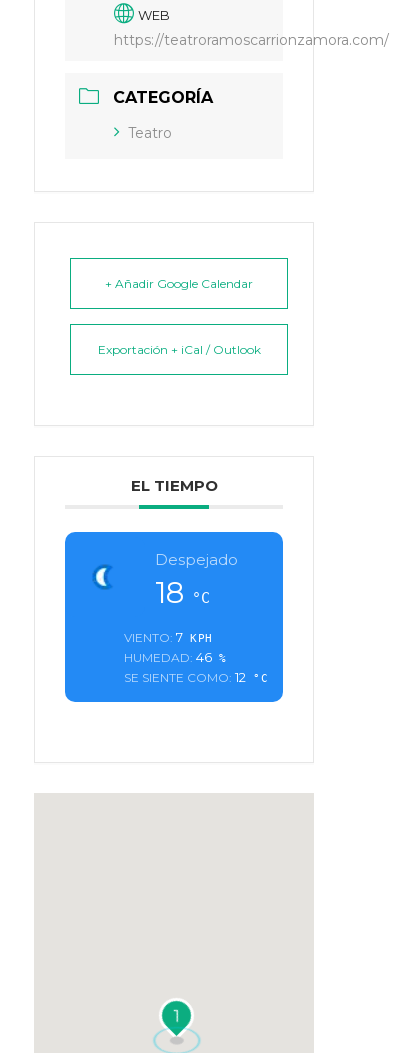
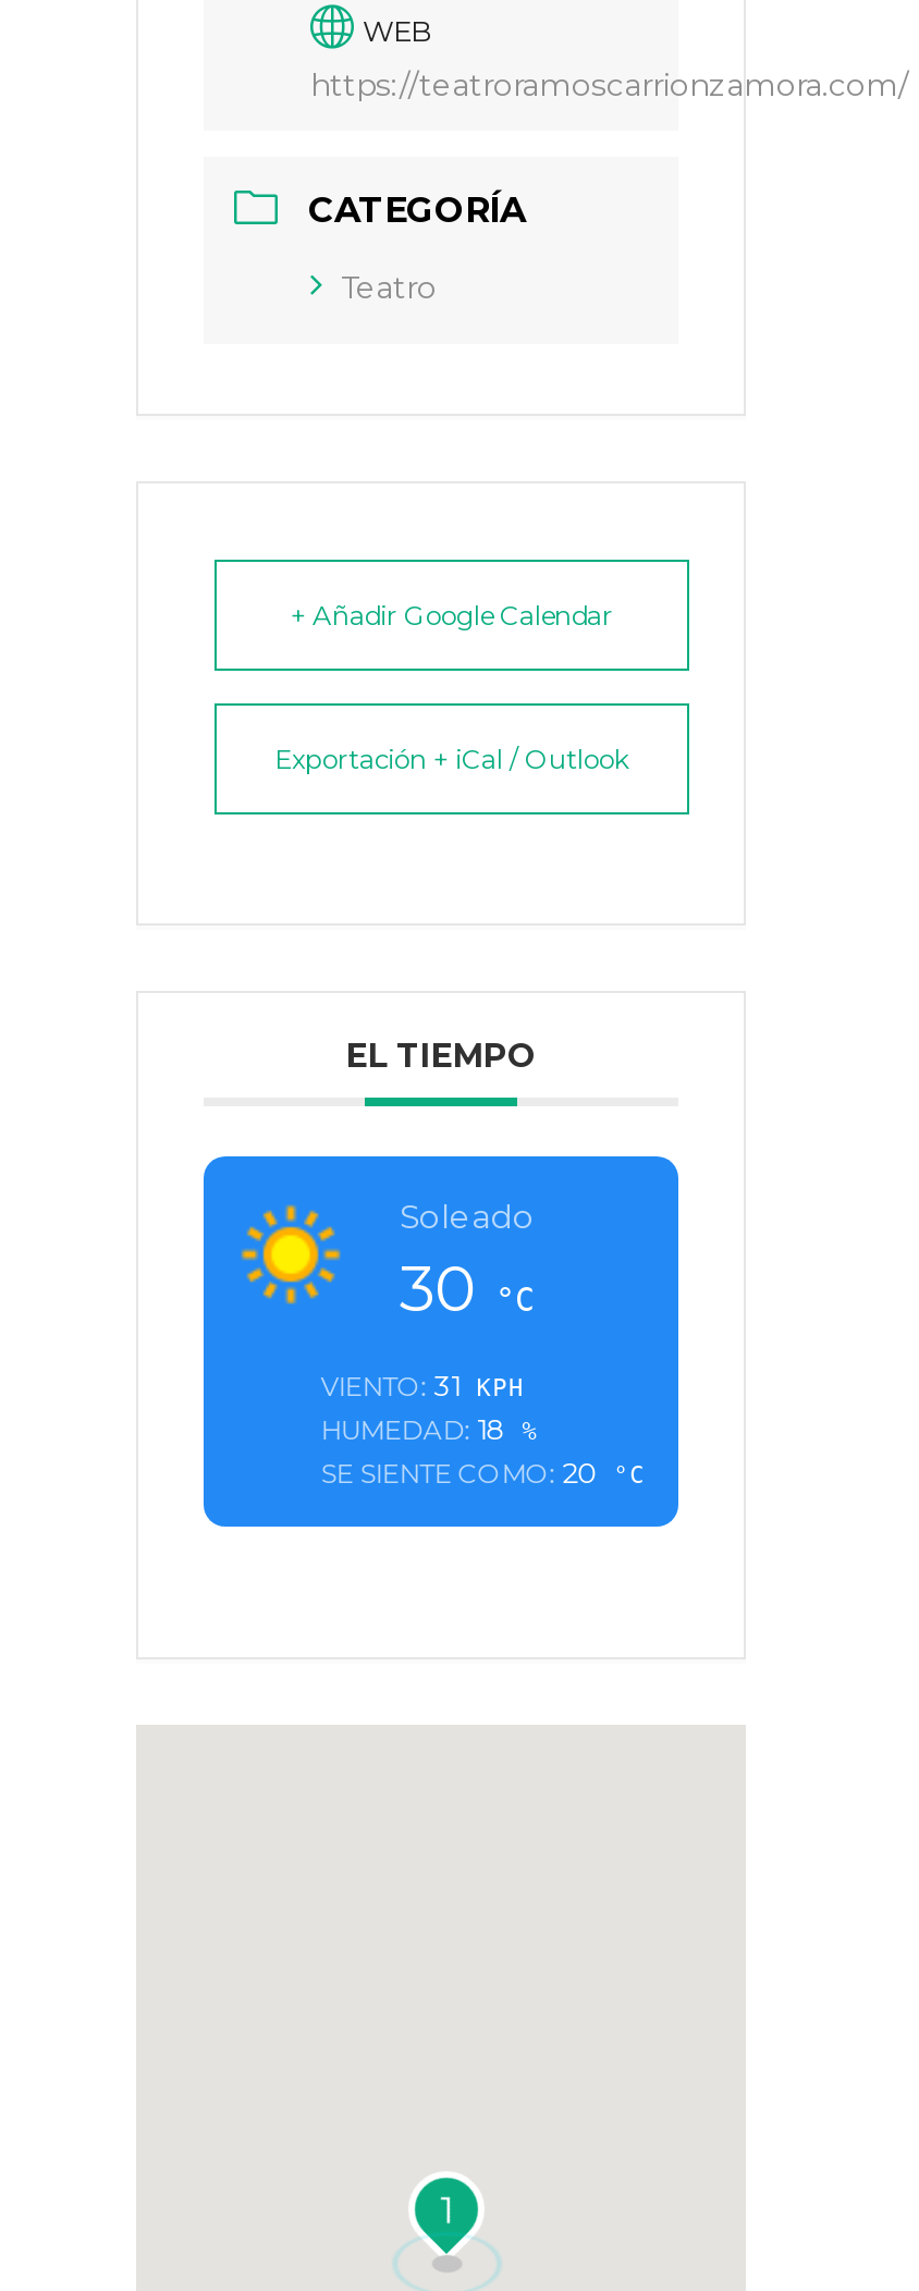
- [image]
- Despejado
- 18 °C
+ [image]
+ Soleado
+ 30 °C

- VIENTO: 7 KPH
- HUMEDAD: 46%
- SE SIENTE COMO: 12 °C
+ VIENTO: 31 KPH
+ HUMEDAD: 18%
+ SE SIENTE COMO: 20 °C
